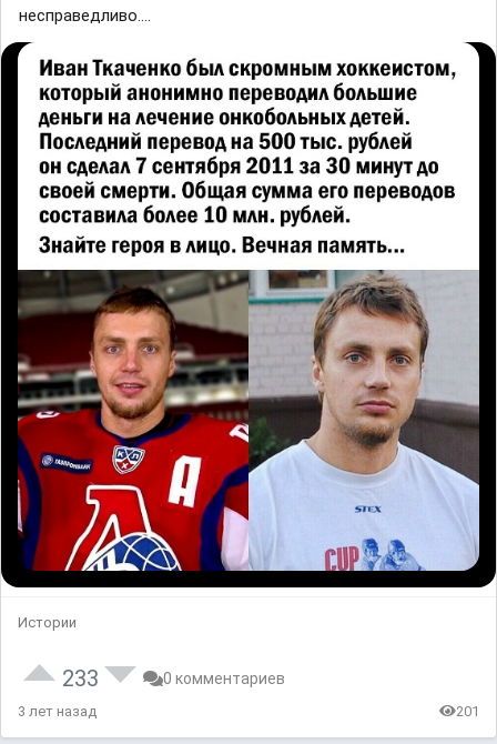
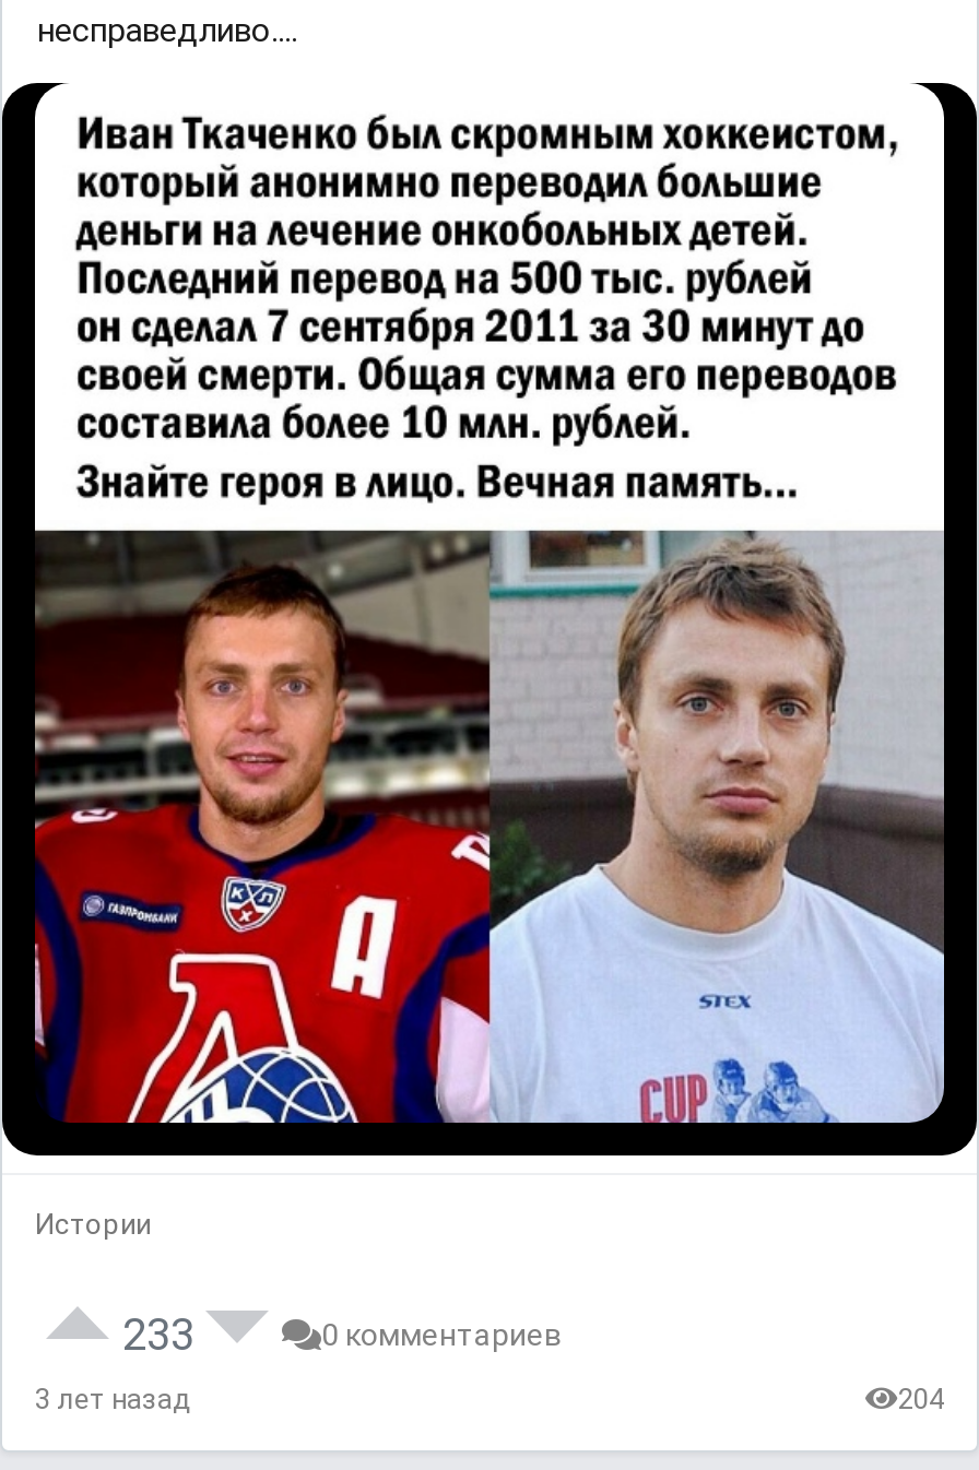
- 201
+ 204
